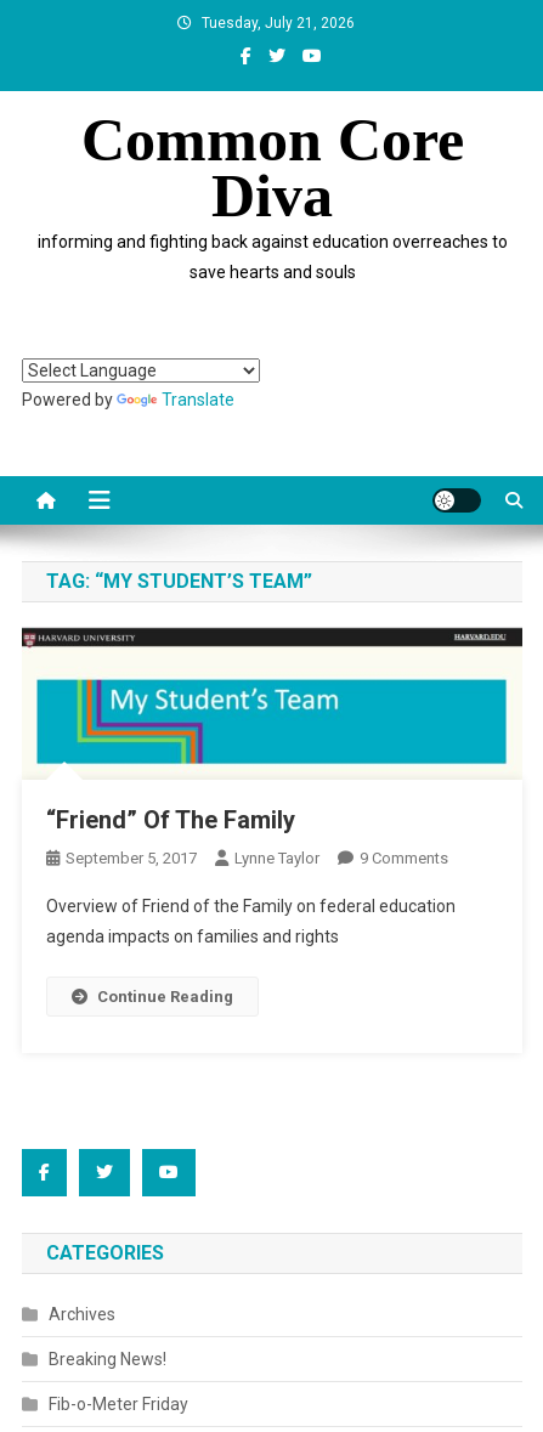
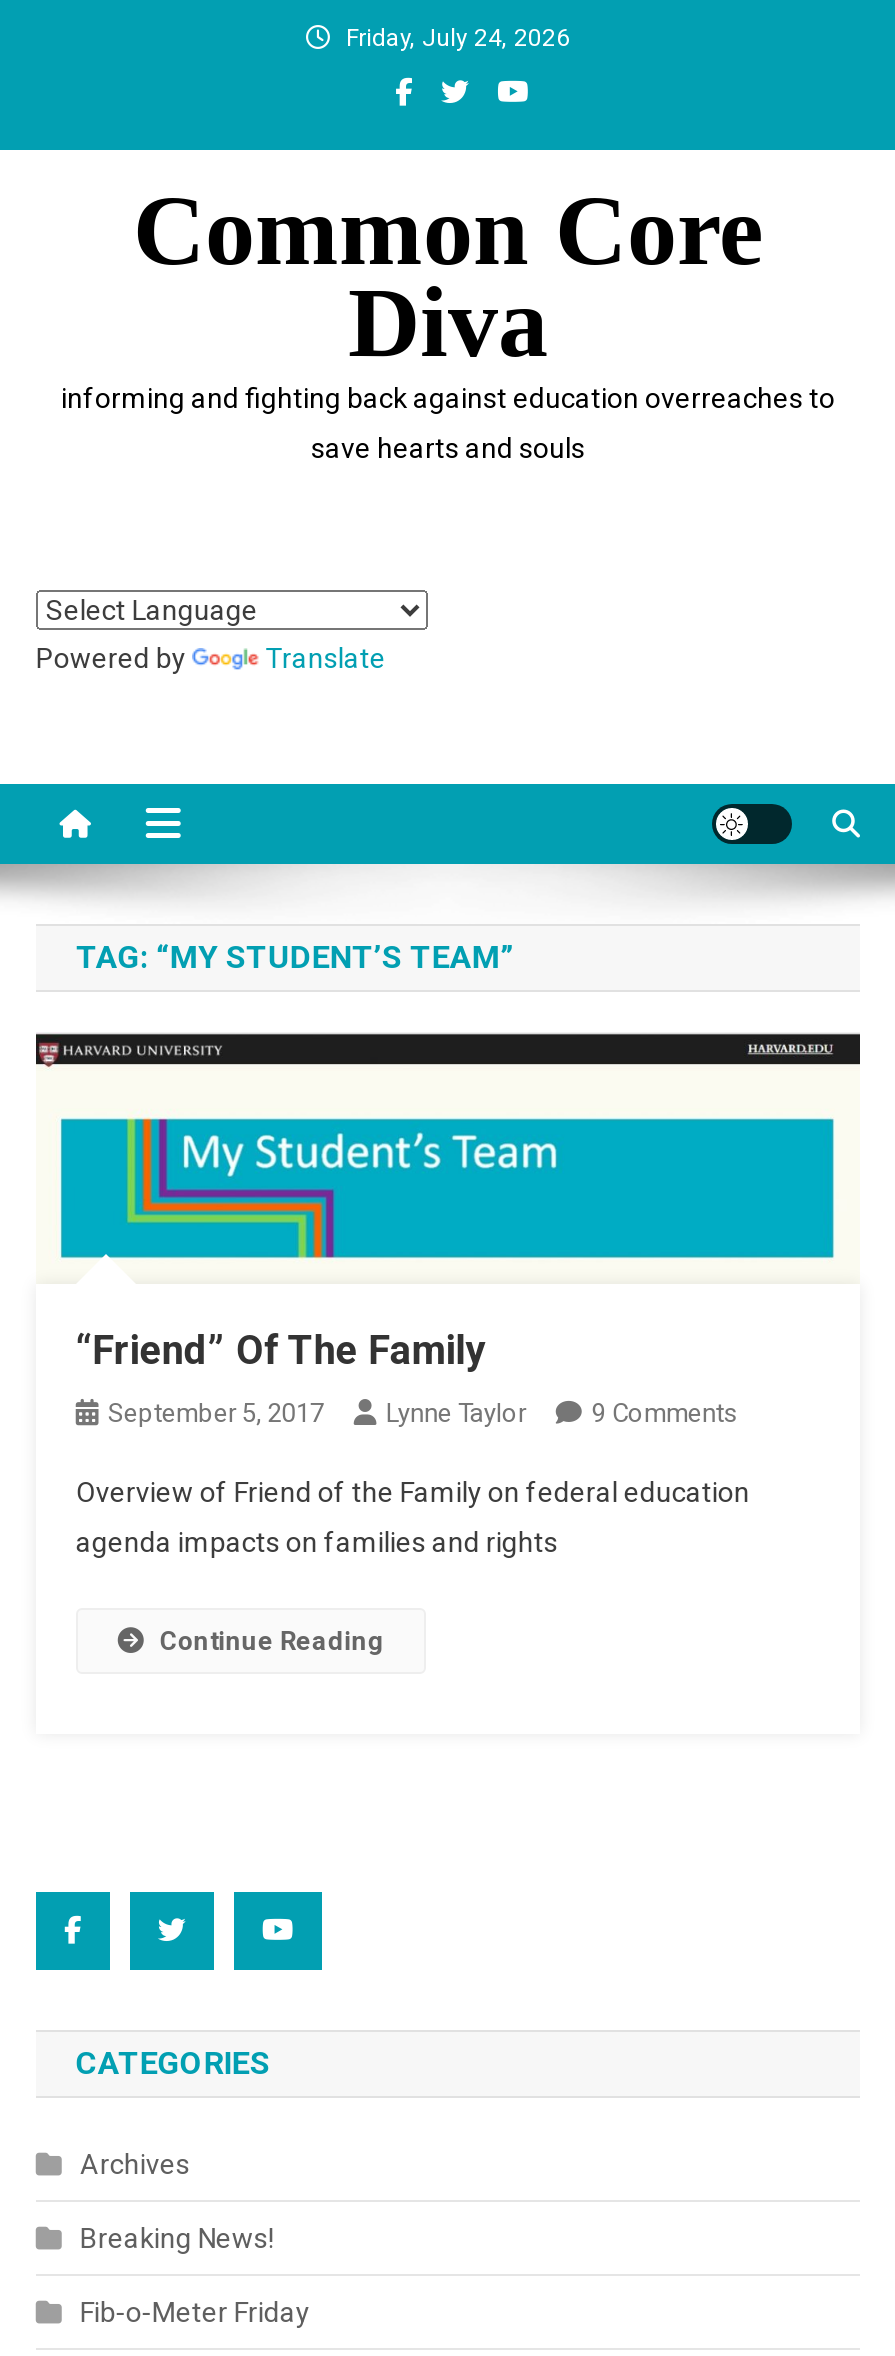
- Tuesday, July 21, 2026
+ Friday, July 24, 2026
